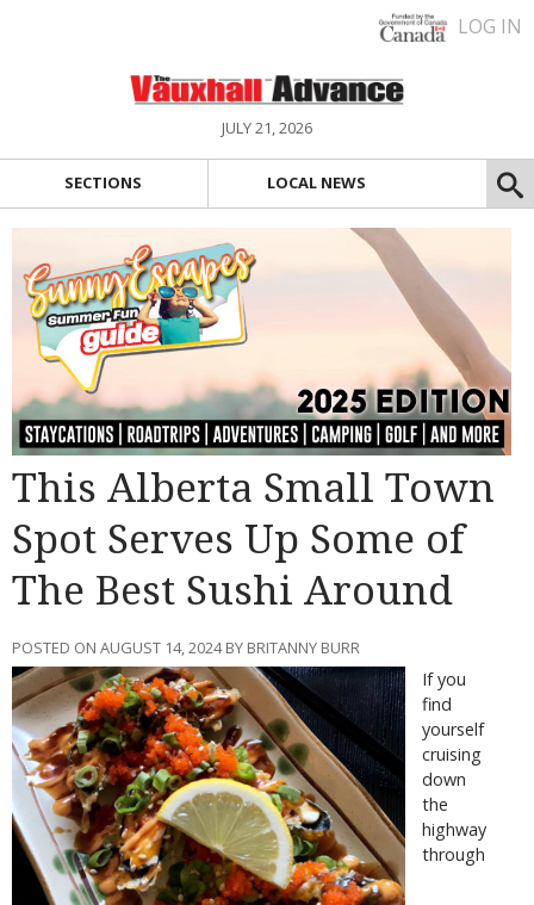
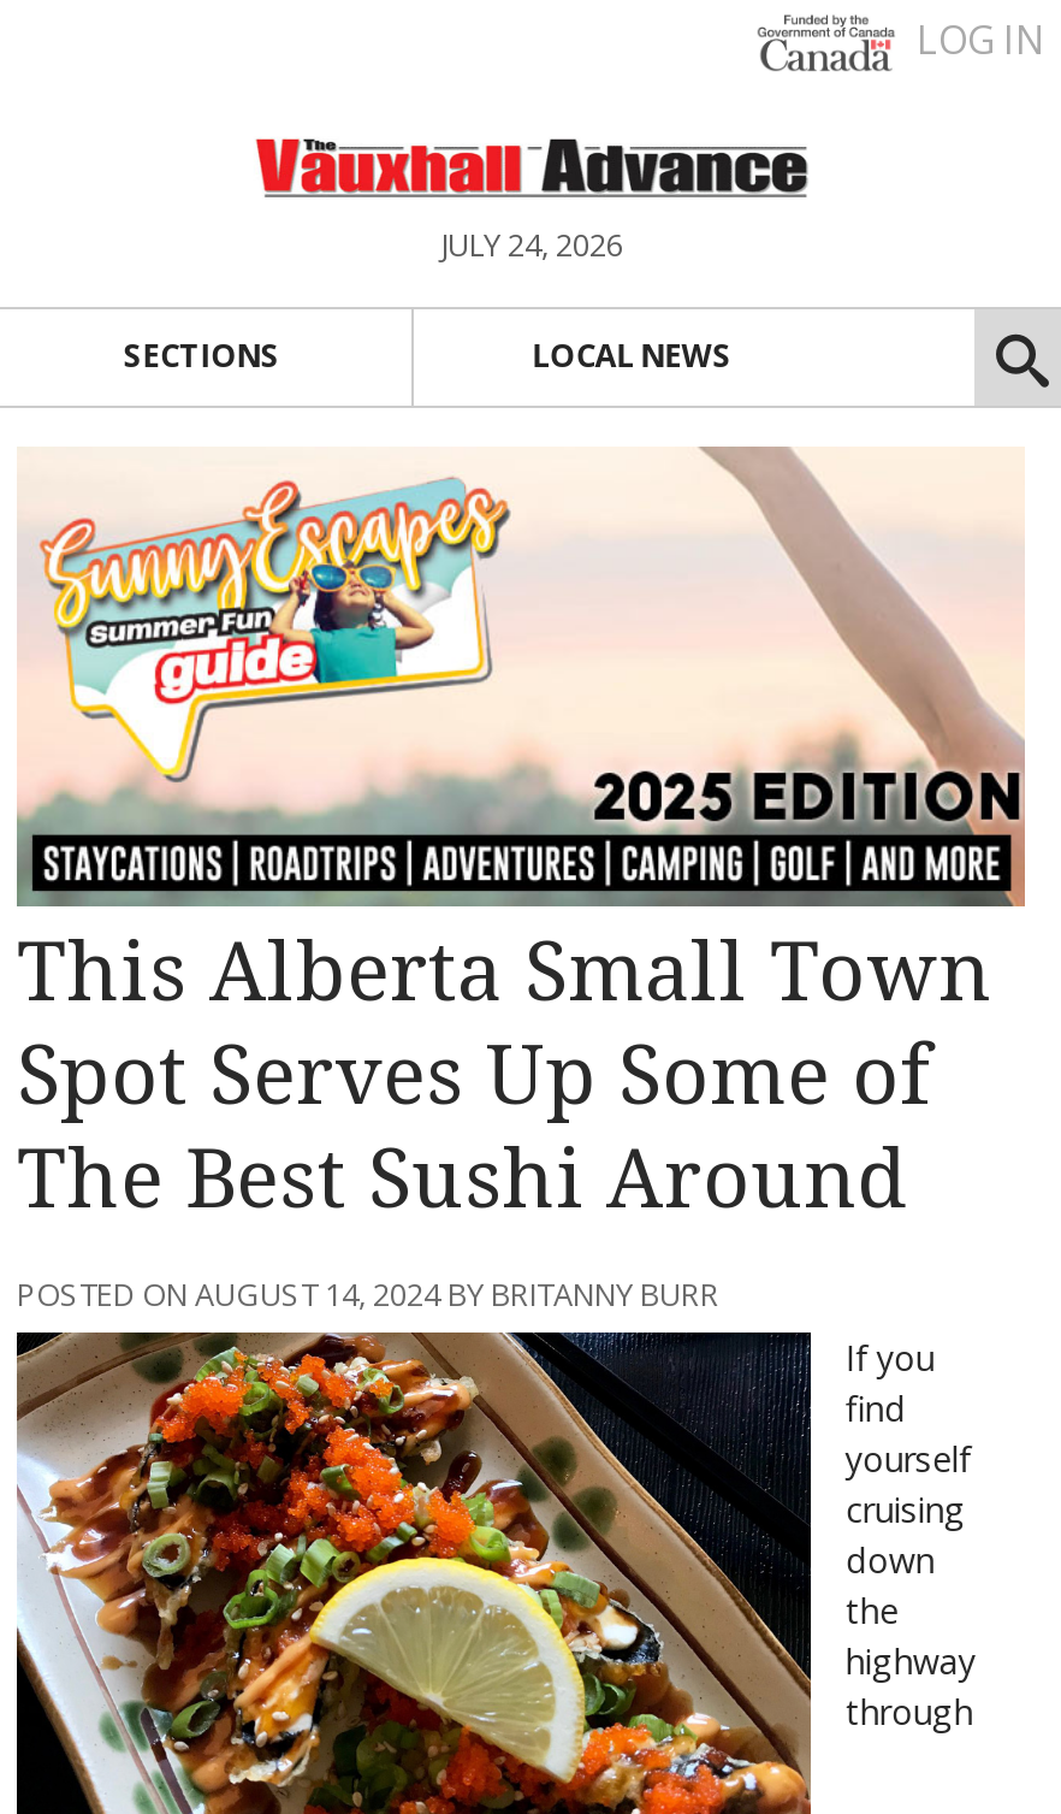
- JULY 21, 2026
+ JULY 24, 2026
